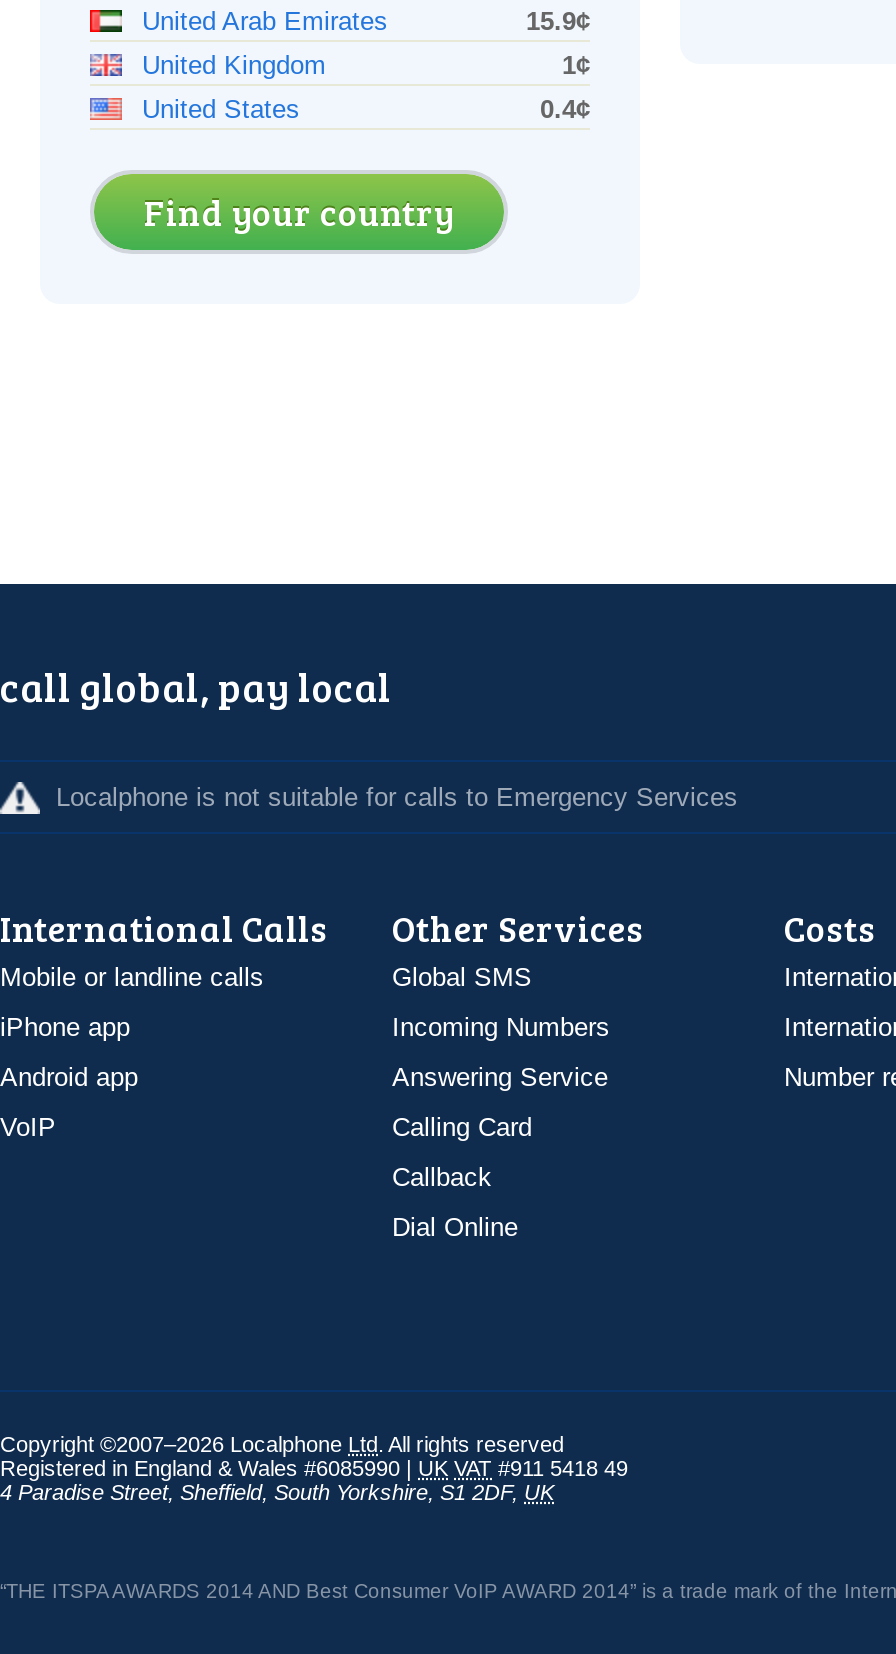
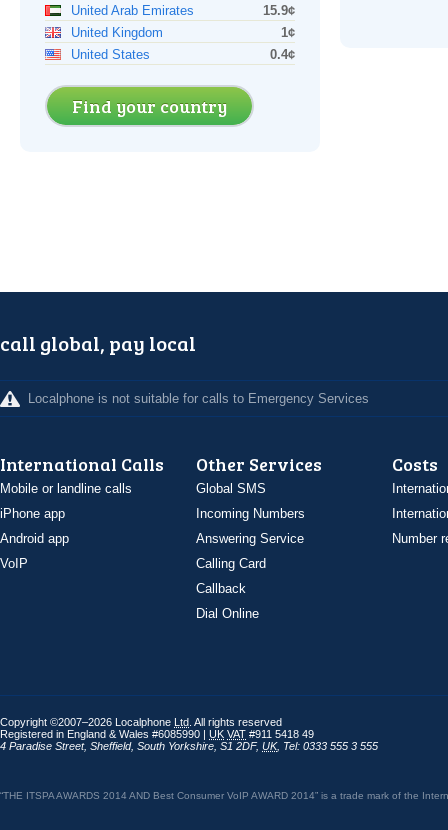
- 4 Paradise Street, Sheffield, South Yorkshire,S1 2DF, UK
+ 4 Paradise Street, Sheffield, South Yorkshire,S1 2DF, UK, Tel: 0333 555 3 555
